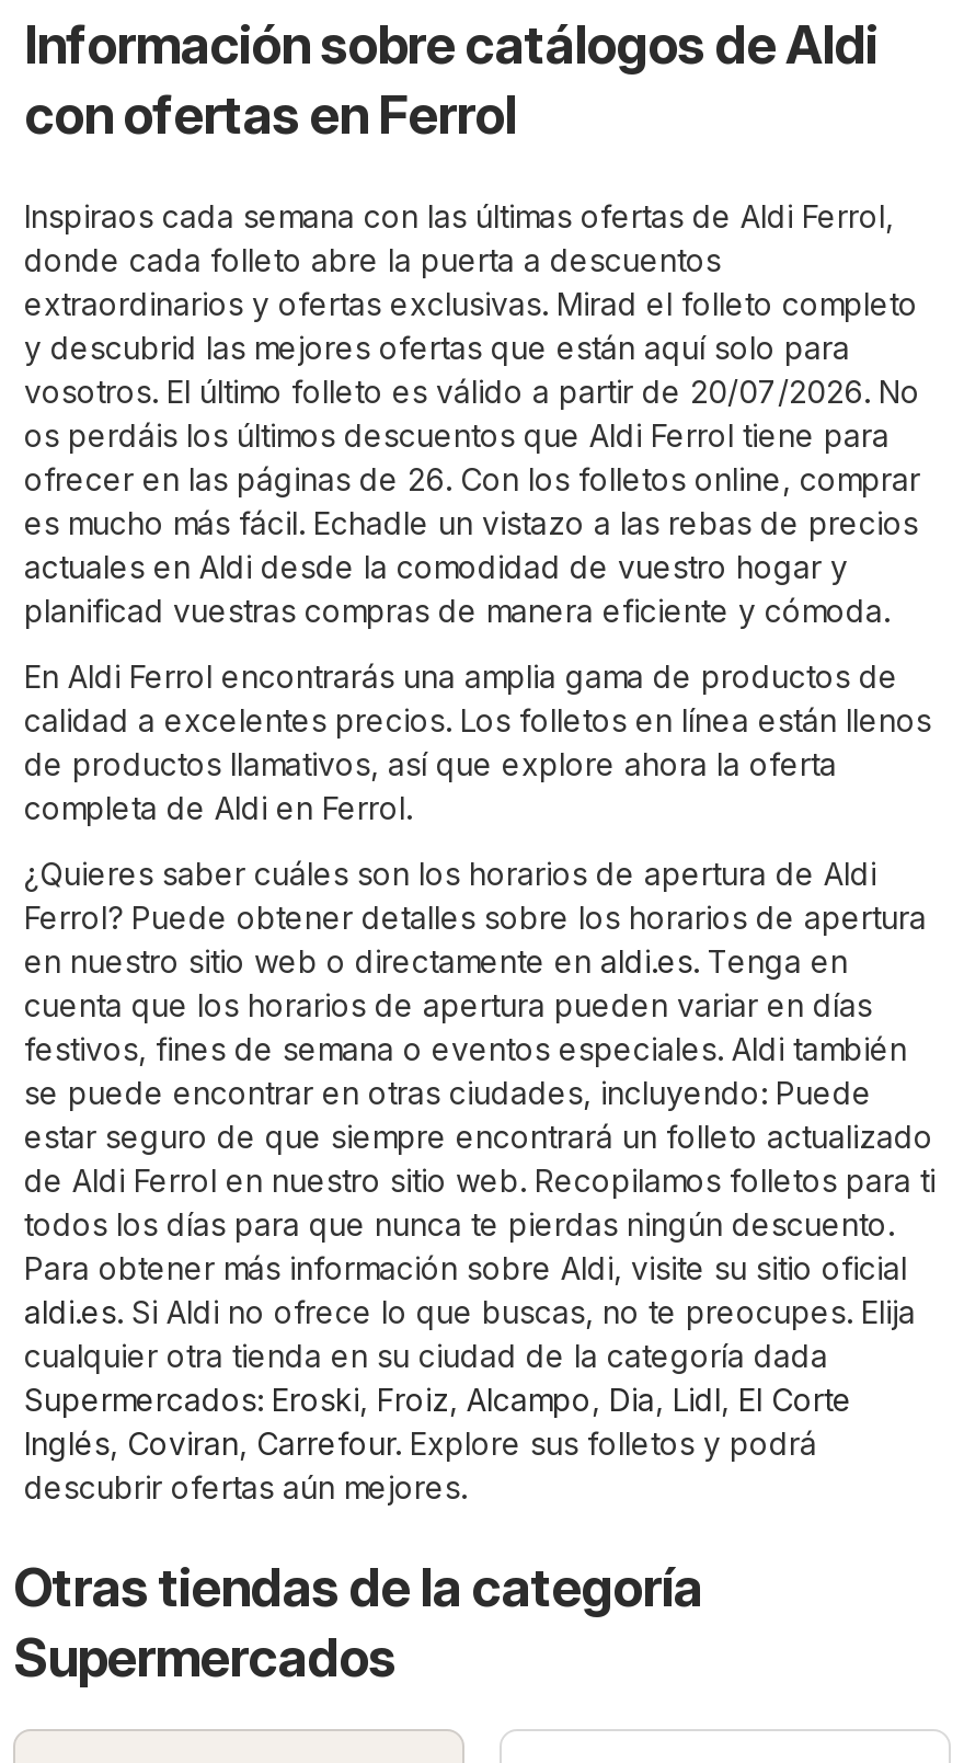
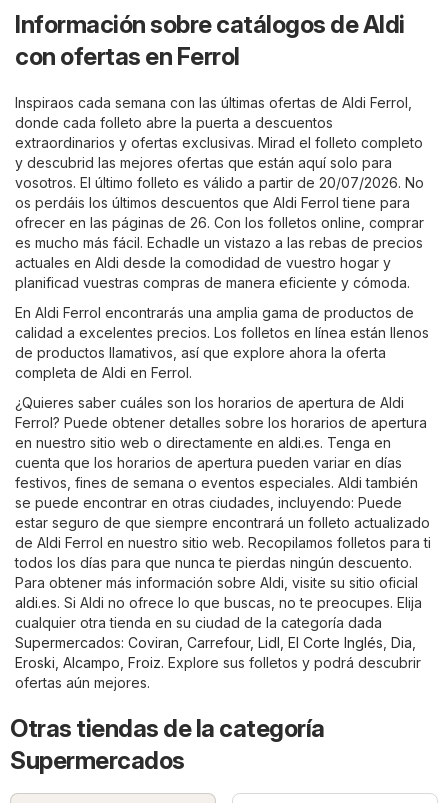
- Supermercados: Eroski, Froiz, Alcampo, Dia, Lidl, El Corte
- Inglés, Coviran, Carrefour. Explore sus folletos y podrá
- descubrir ofertas aún mejores.
+ Supermercados: Coviran, Carrefour, Lidl, El Corte Inglés, Dia,
+ Eroski, Alcampo, Froiz. Explore sus folletos y podrá descubrir
+ ofertas aún mejores.
